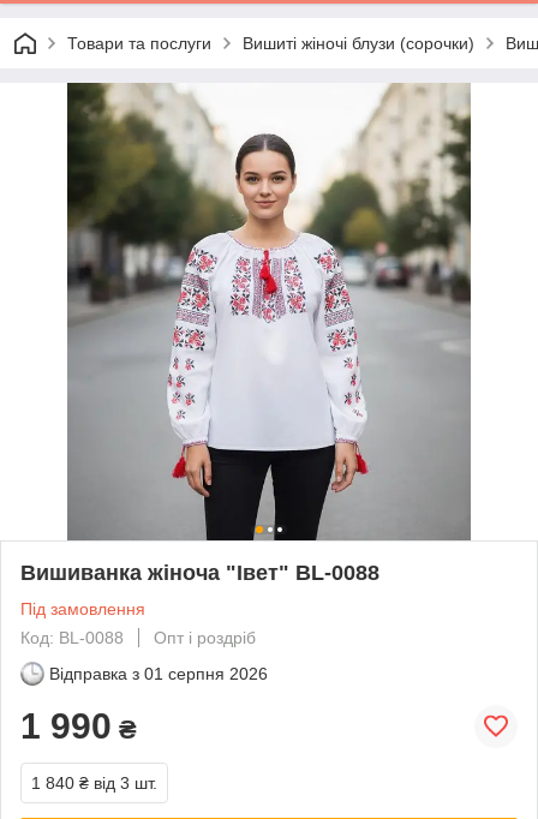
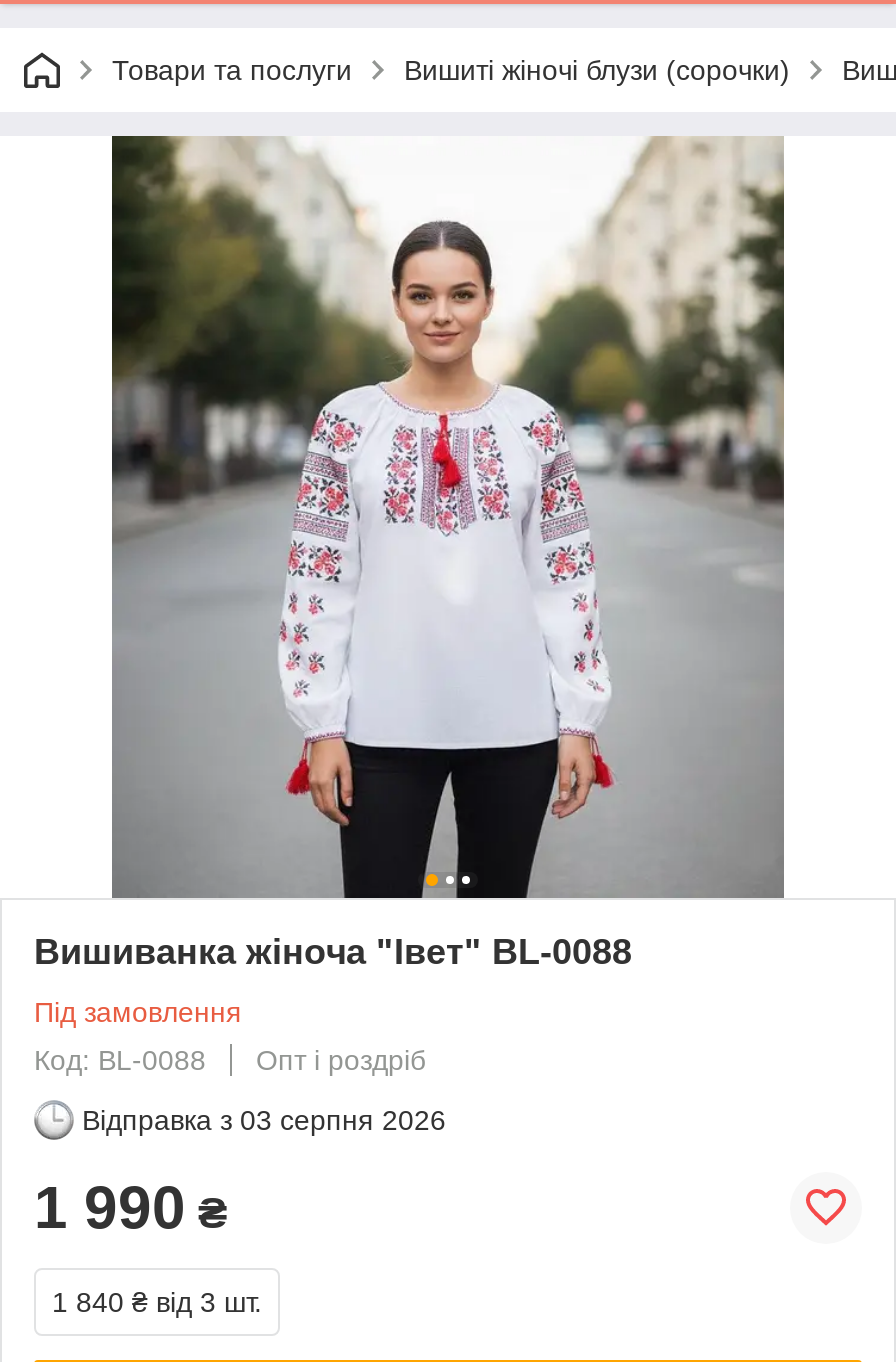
- Відправка з 01 серпня 2026
+ Відправка з 03 серпня 2026
